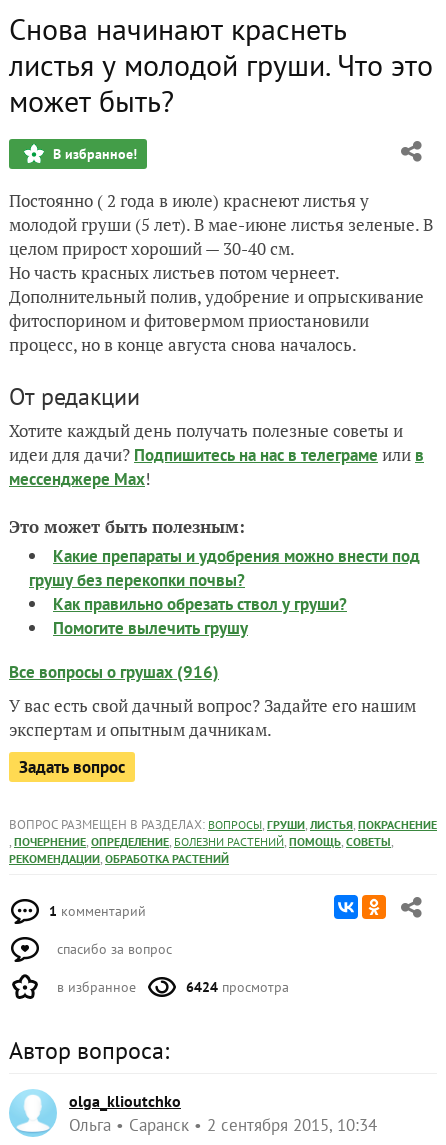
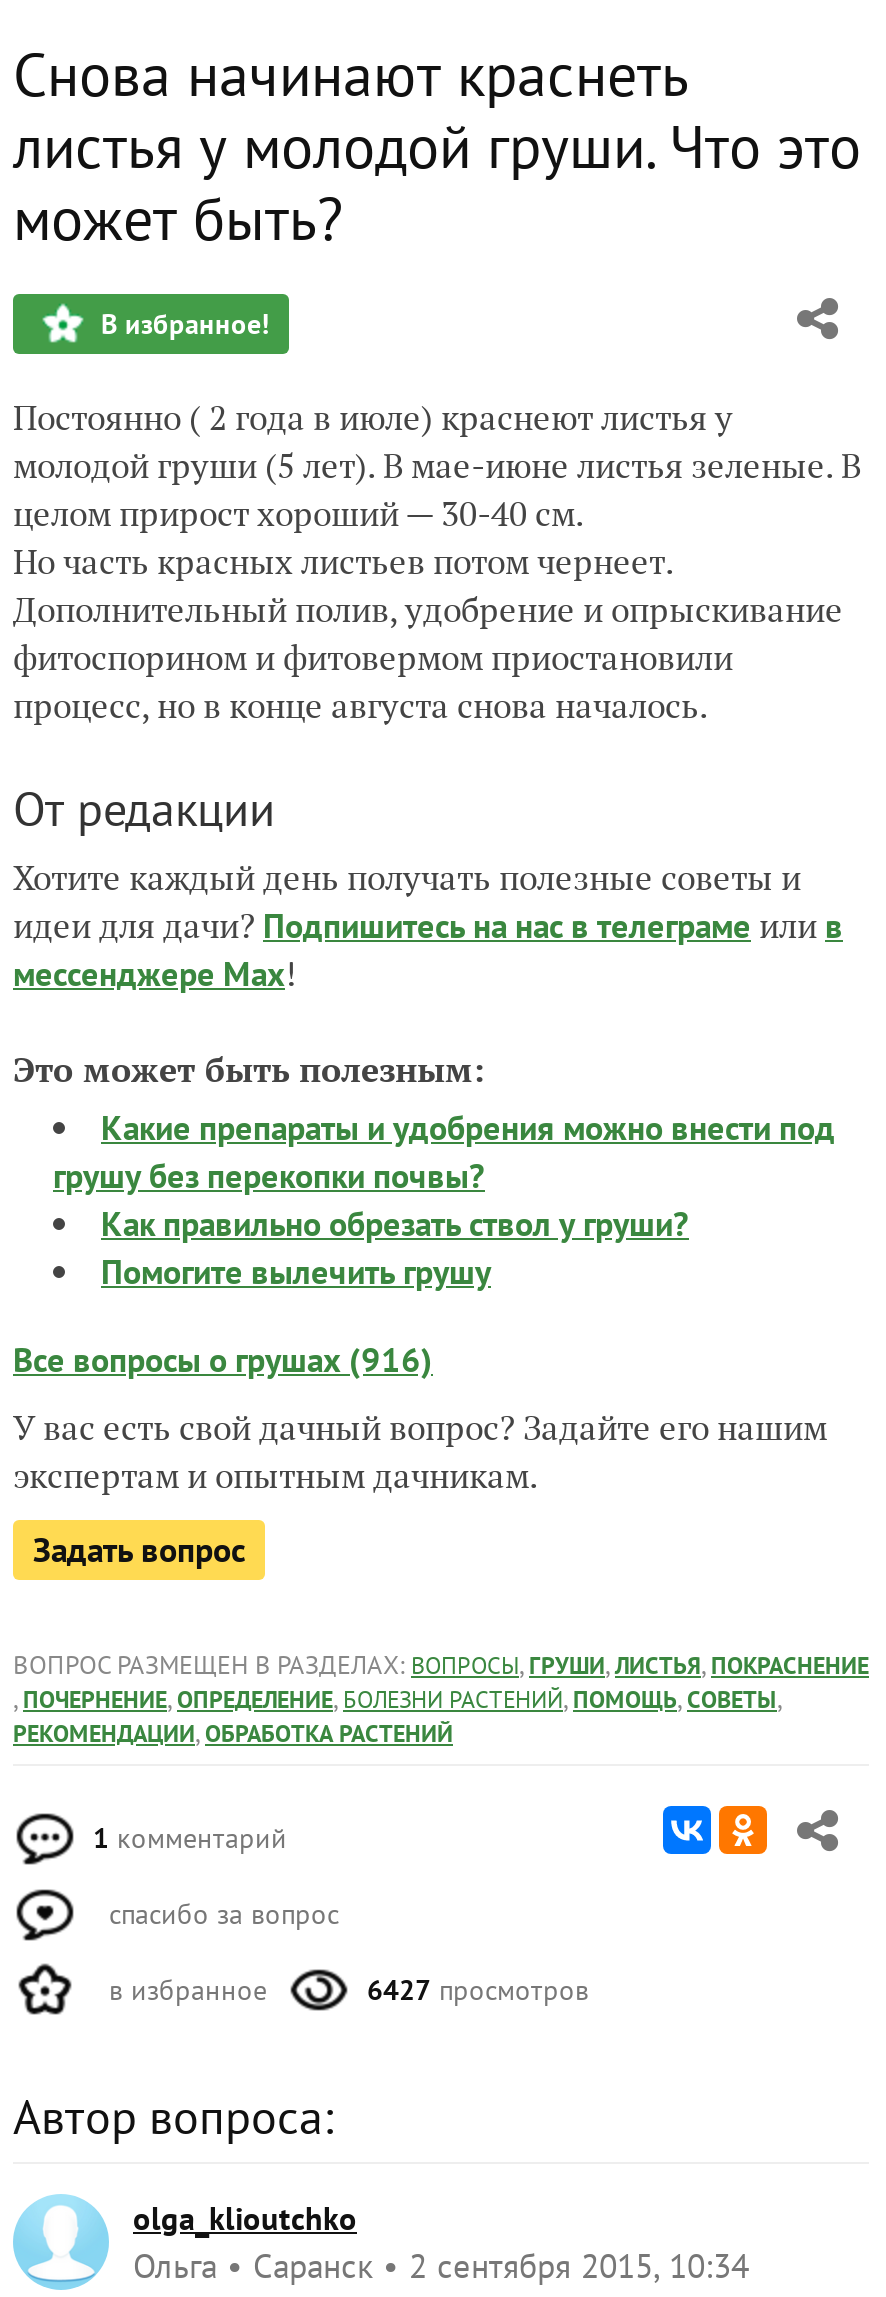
- 6424 просмотра
+ 6427 просмотров
